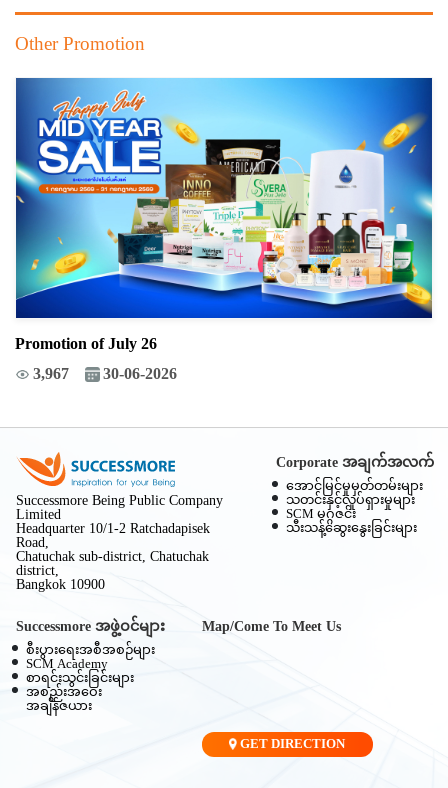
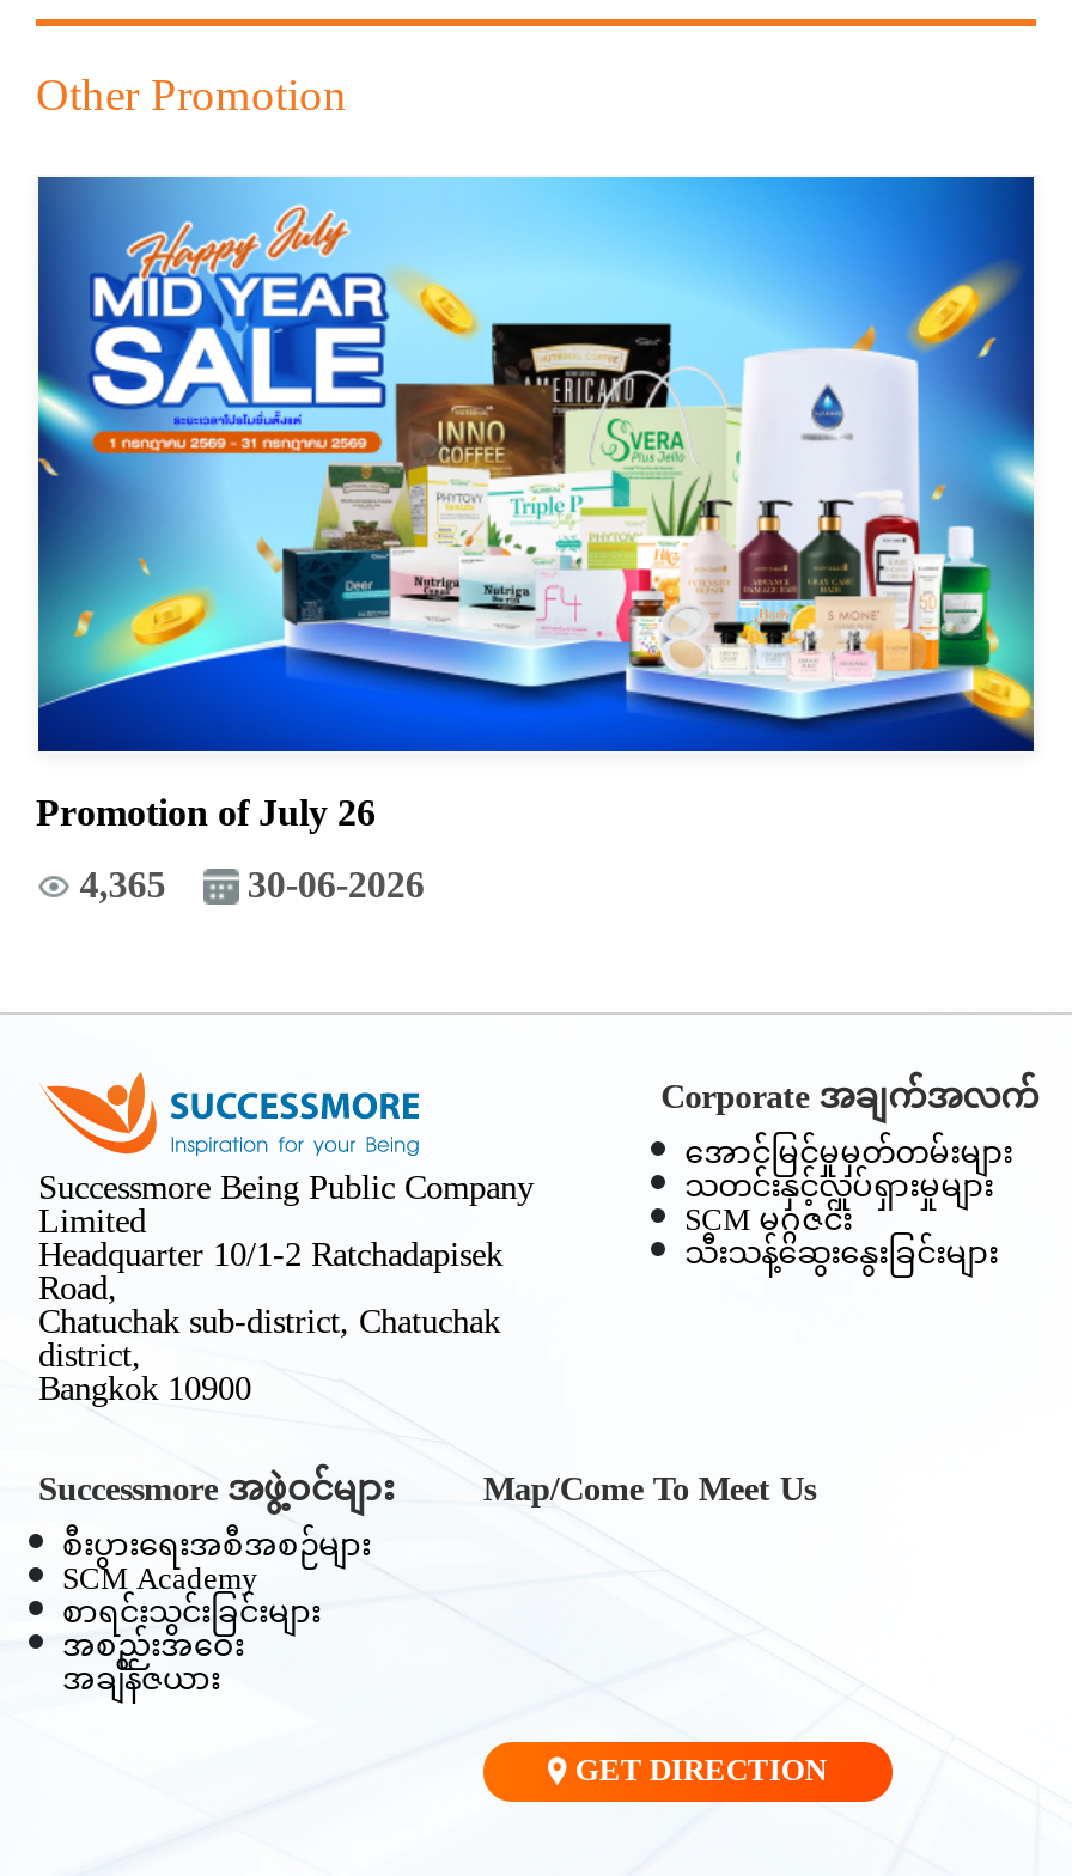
- 3,967 30-06-2026
+ 4,365 30-06-2026
